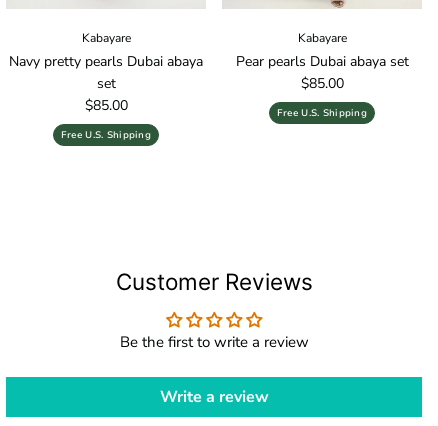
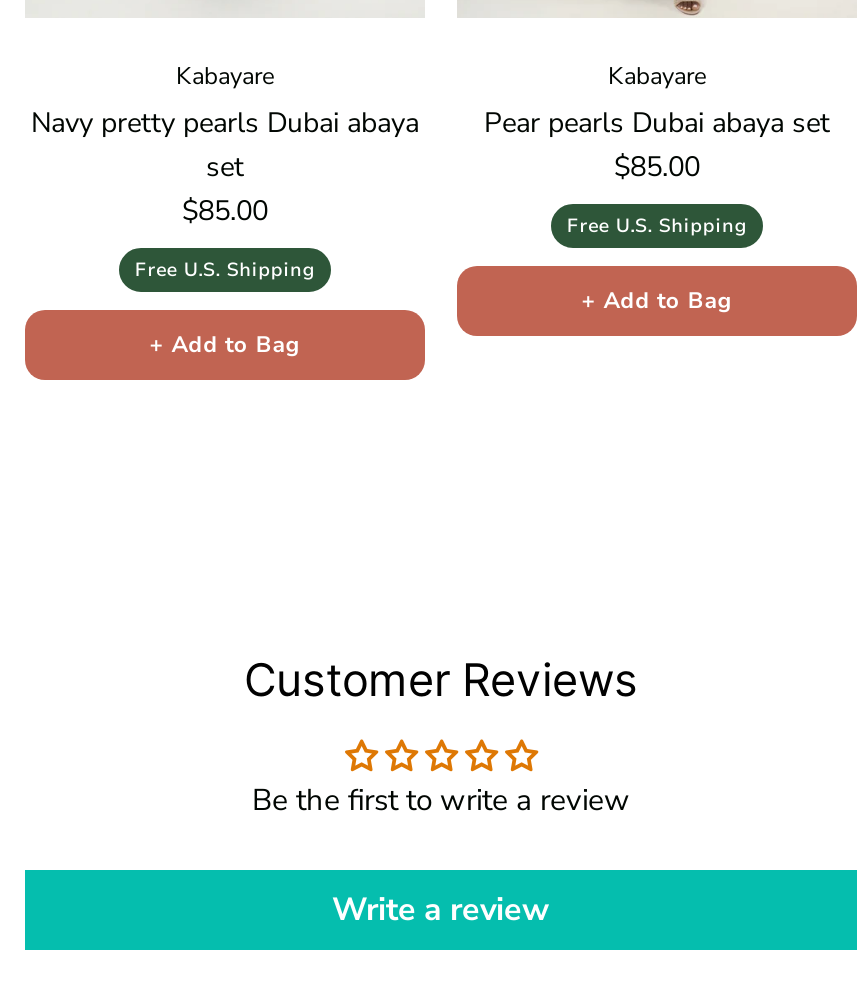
+ + Add to Bag

+ + Add to Bag
